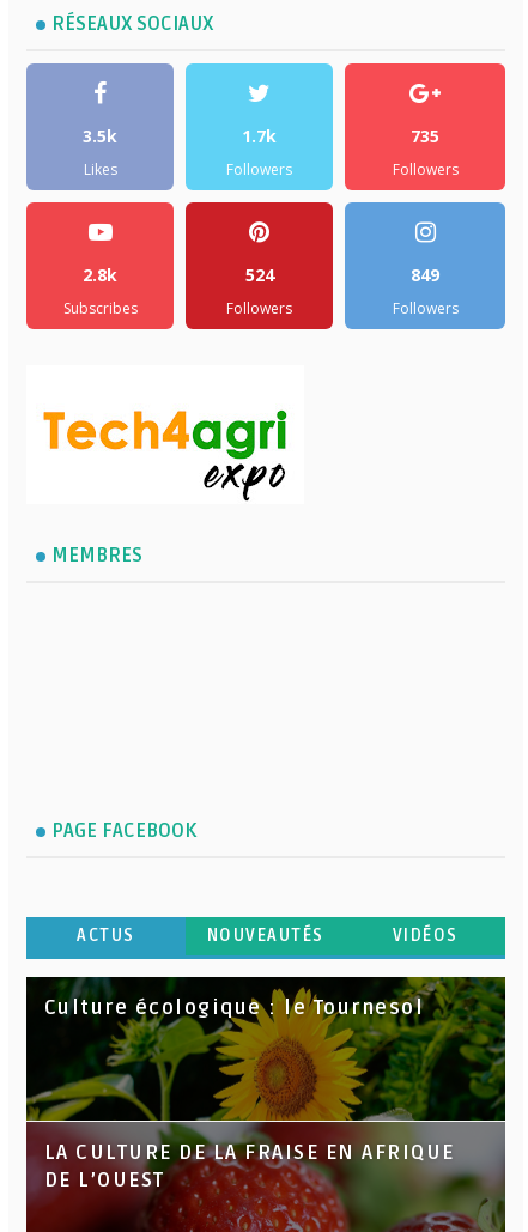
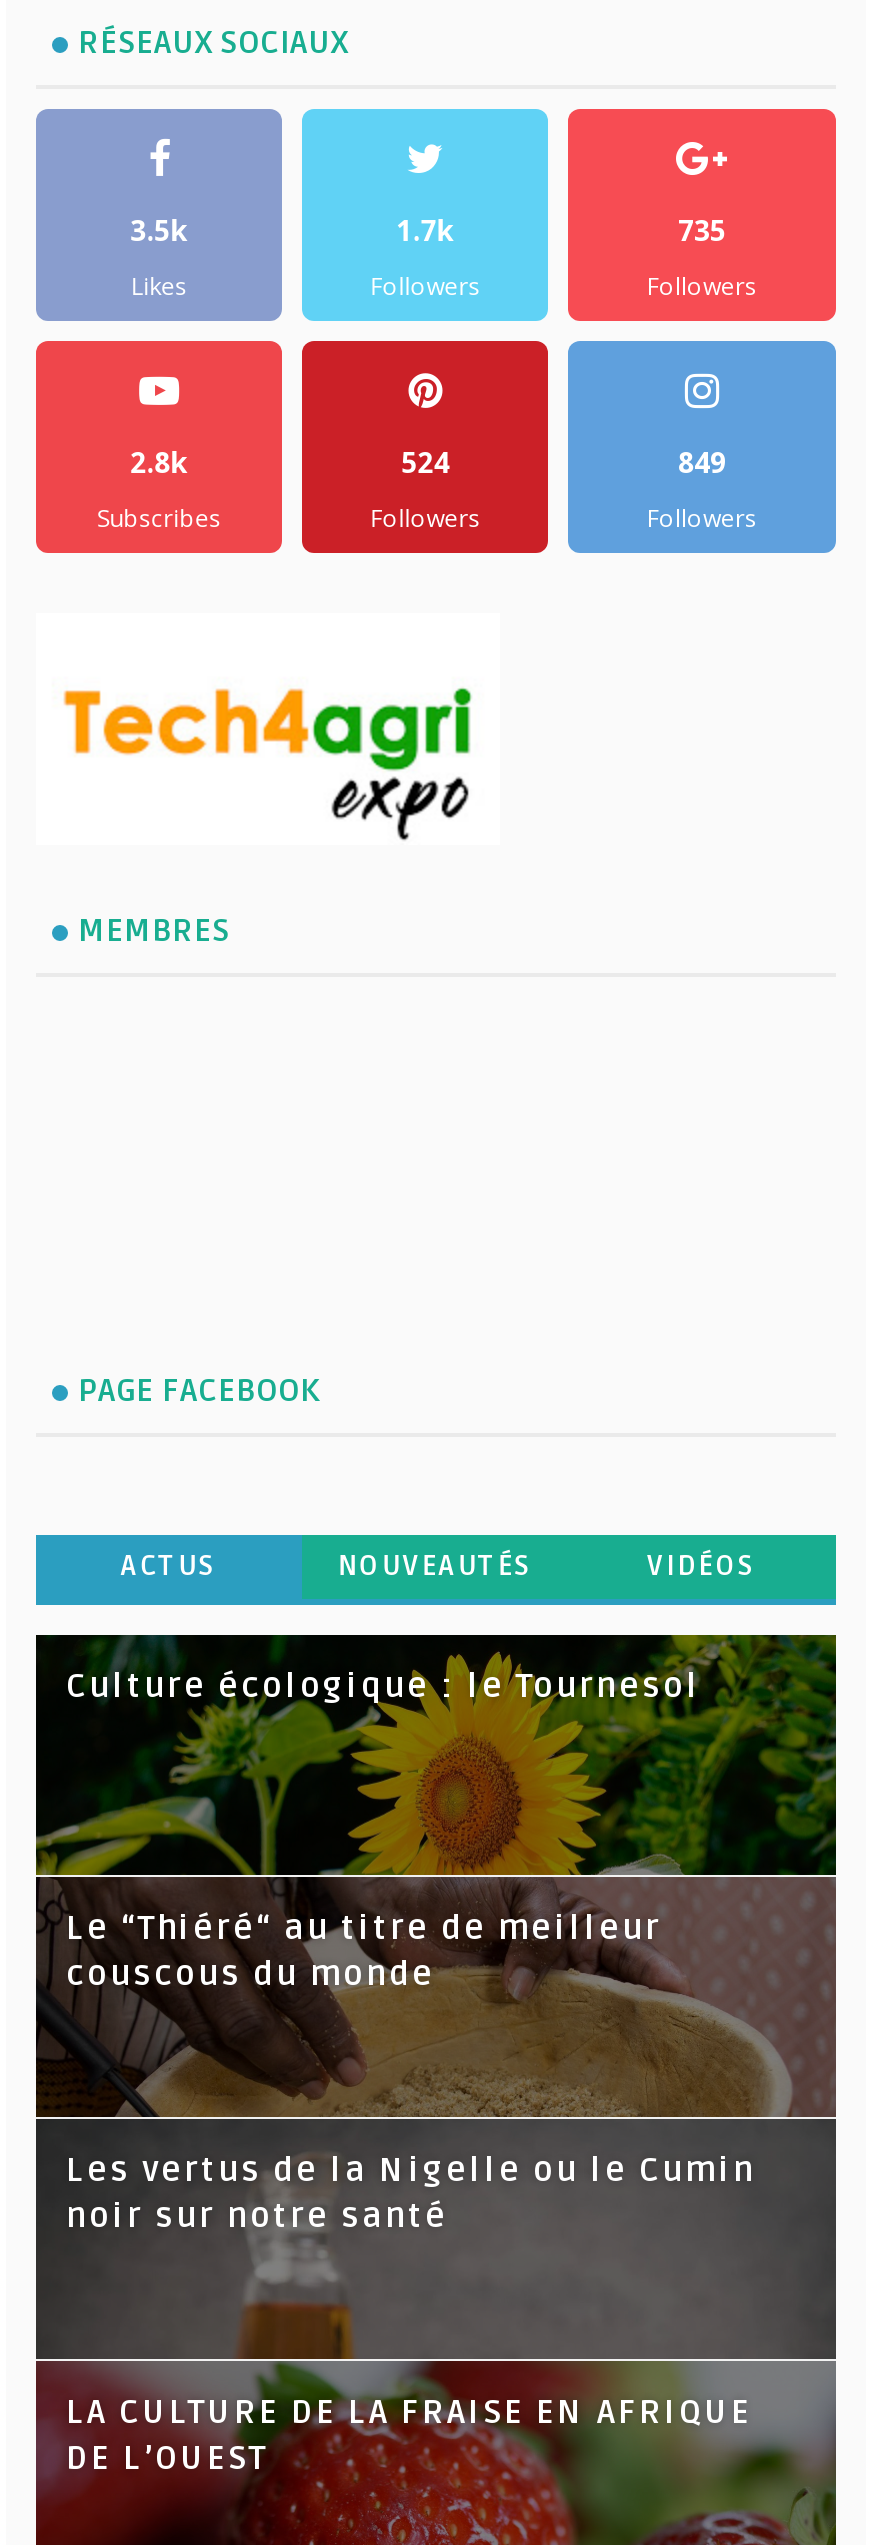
+ [image]
+ Le “Thiéré“ au titre de meilleur
+ couscous du monde

+ Les vertus de la Nigelle ou le Cumin
+ noir sur notre santé
